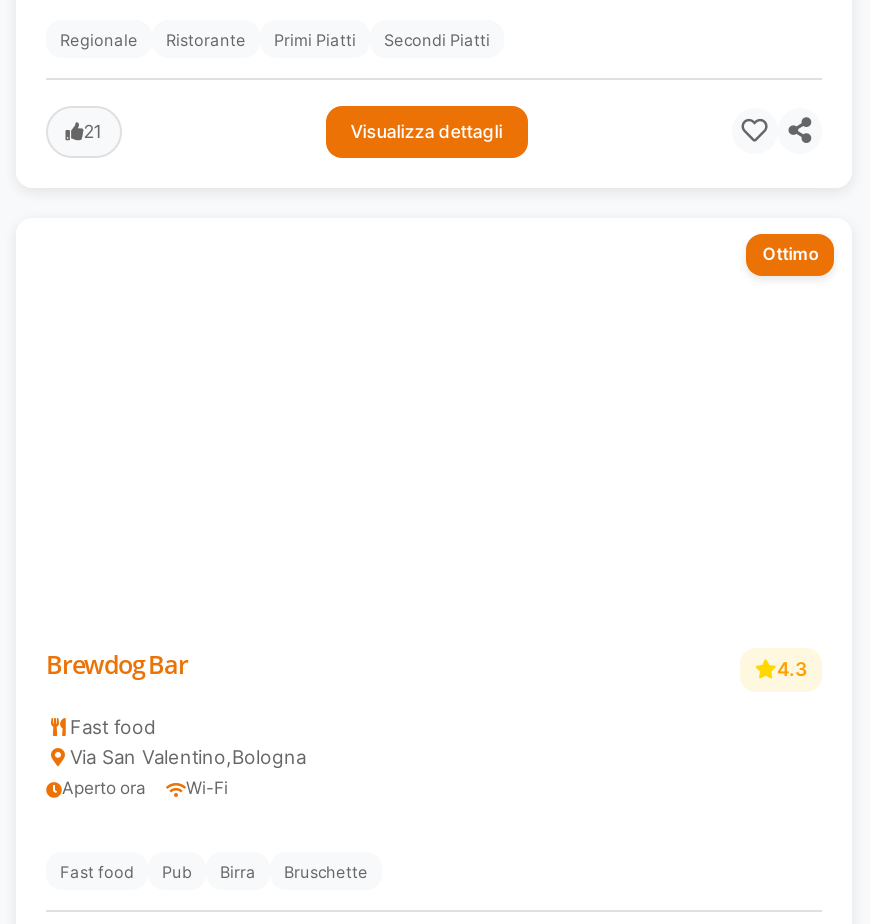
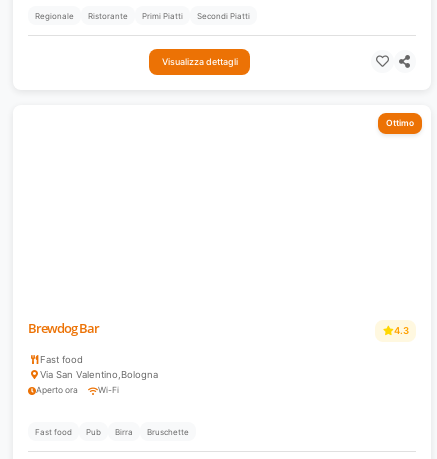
- 21
